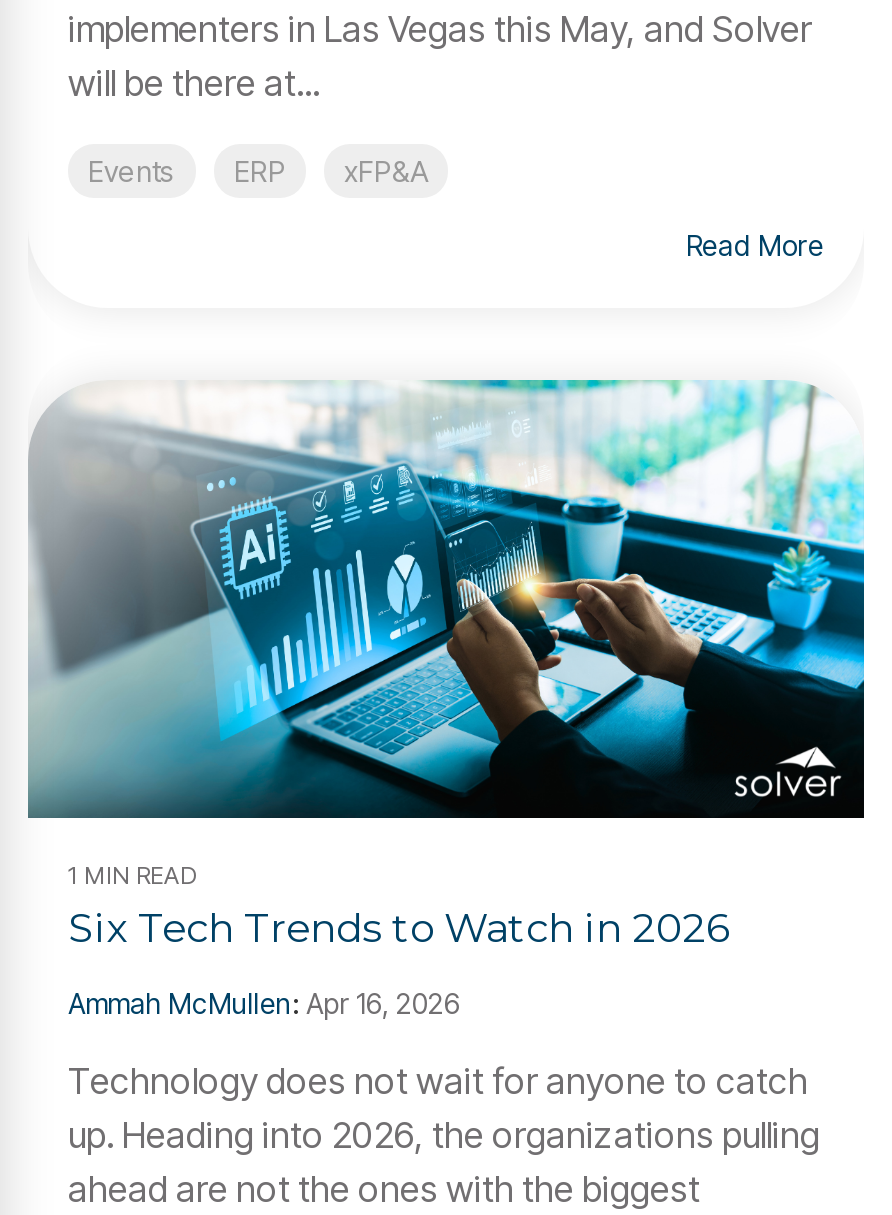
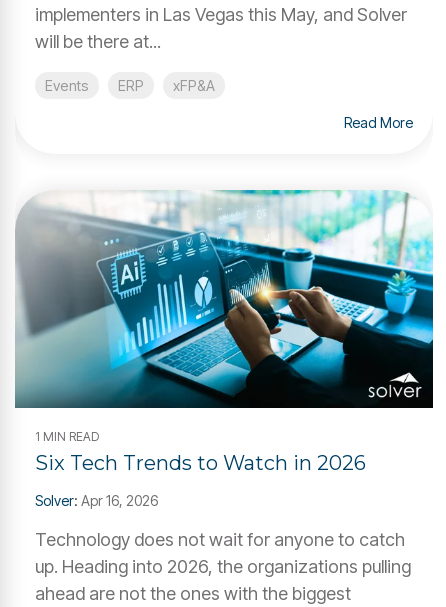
- Ammah McMullen: Apr 16, 2026
+ Solver: Apr 16, 2026
